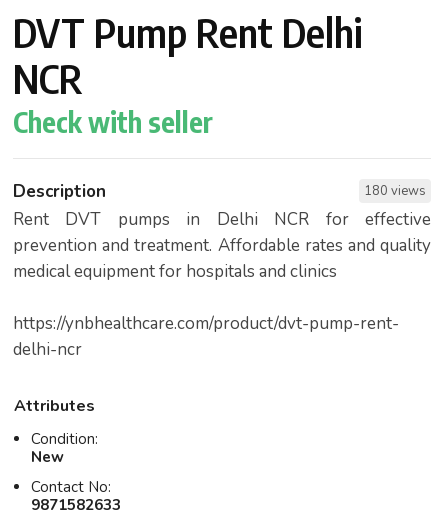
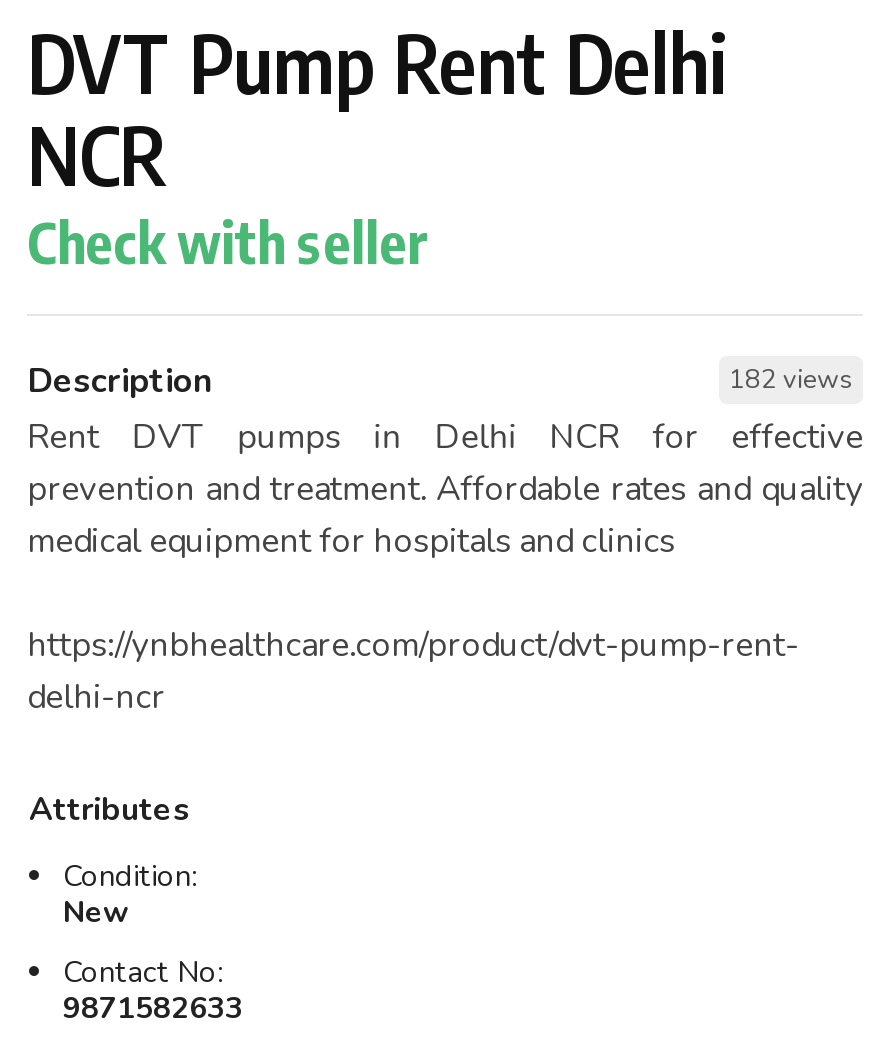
- 180 views
+ 182 views
